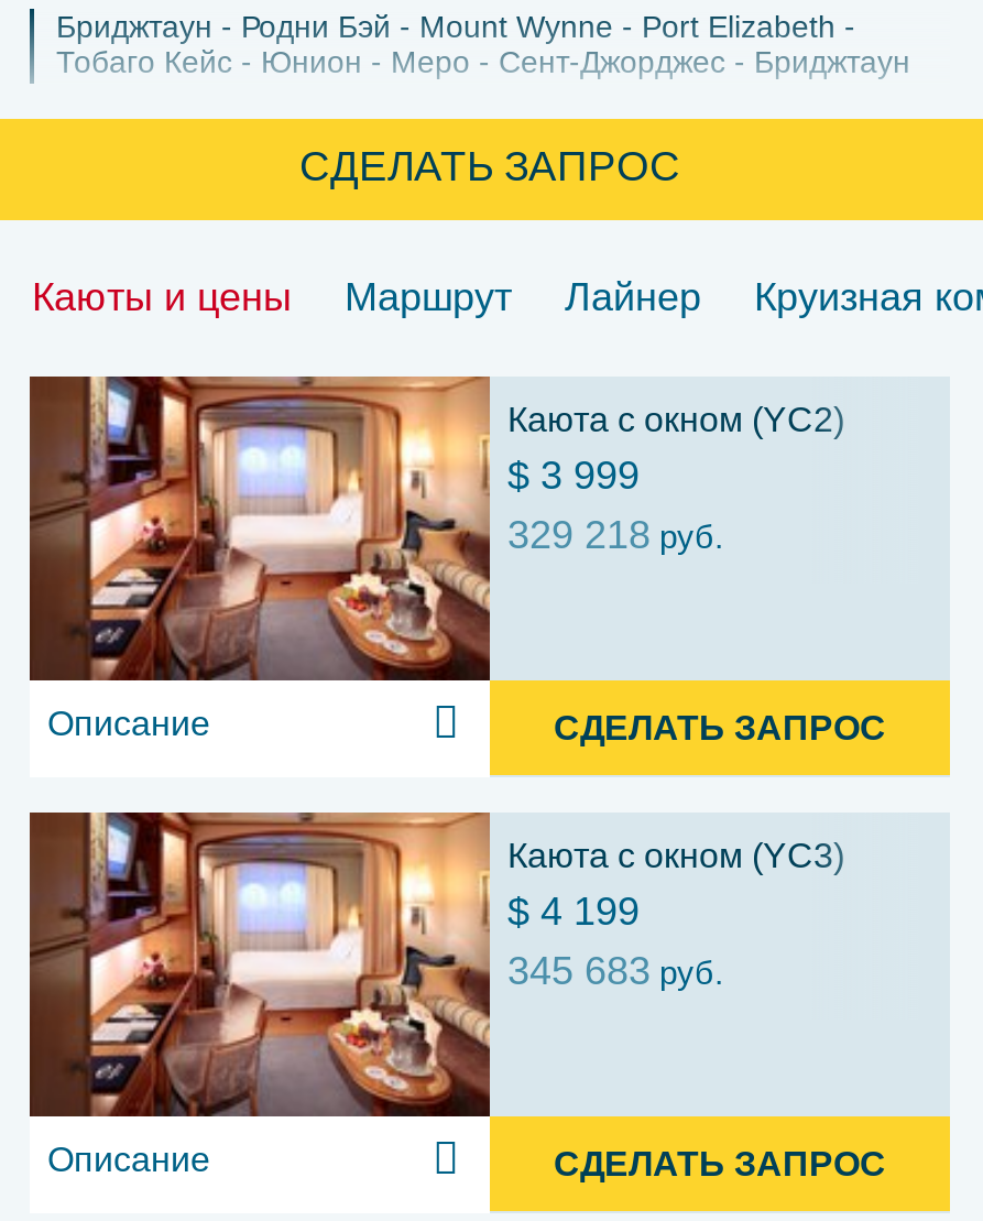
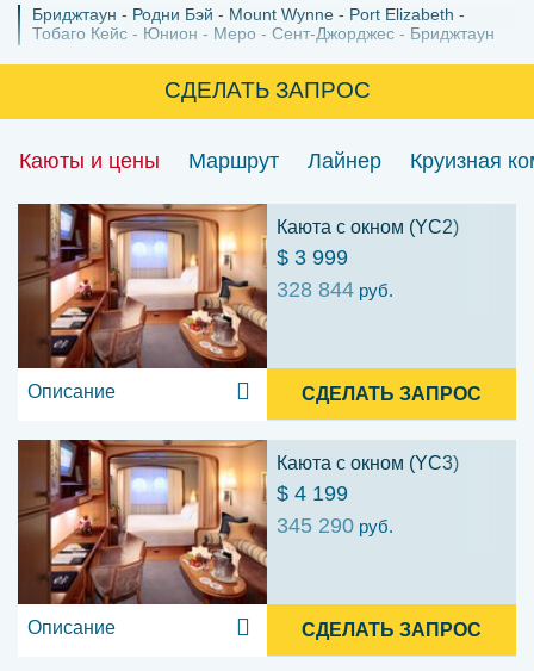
- 329 218 руб.
+ 328 844 руб.

- 345 683 руб.
+ 345 290 руб.
